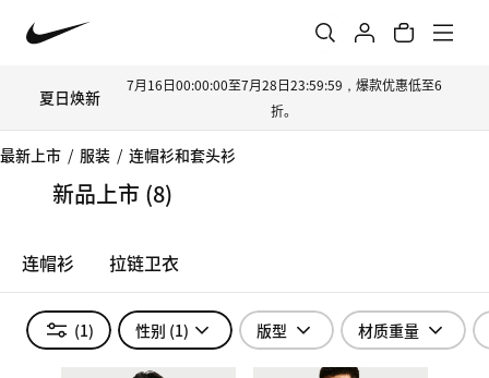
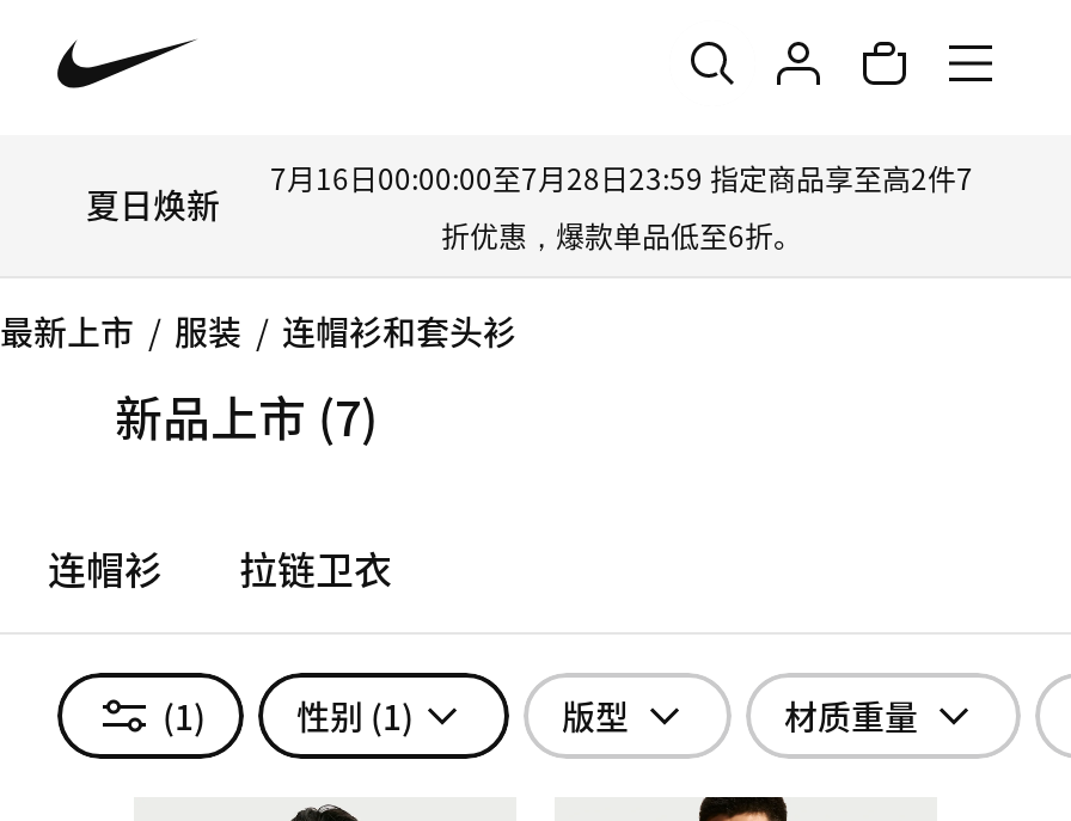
- 7月16日00:00:00至7月28日23:59:59，爆款优惠低至6
- 折。
+ 7月16日00:00:00至7月28日23:59 指定商品享至高2件7
+ 折优惠，爆款单品低至6折。

- 新品上市 (8)
+ 新品上市 (7)
